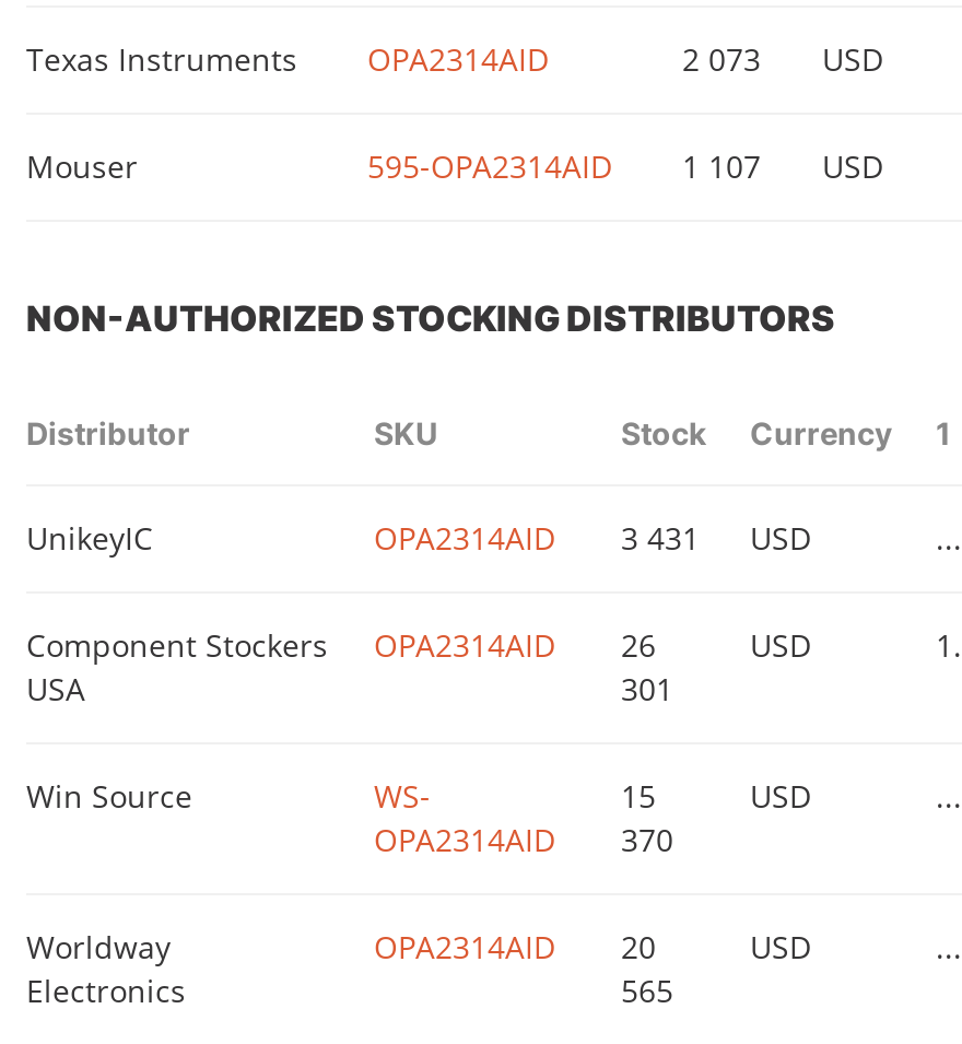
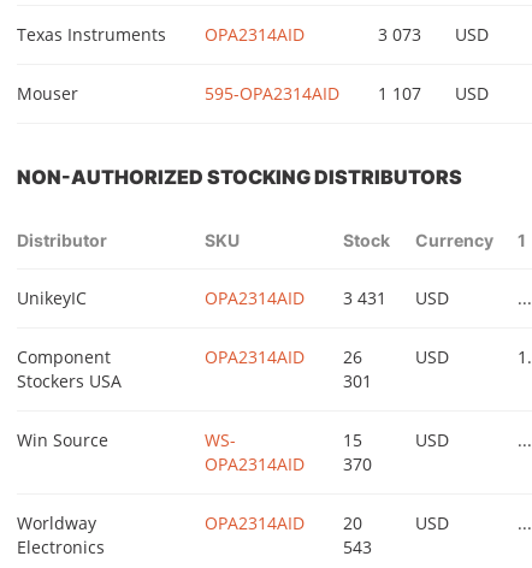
- 2 073 USD
+ 3 073 USD

- 565
+ 543
